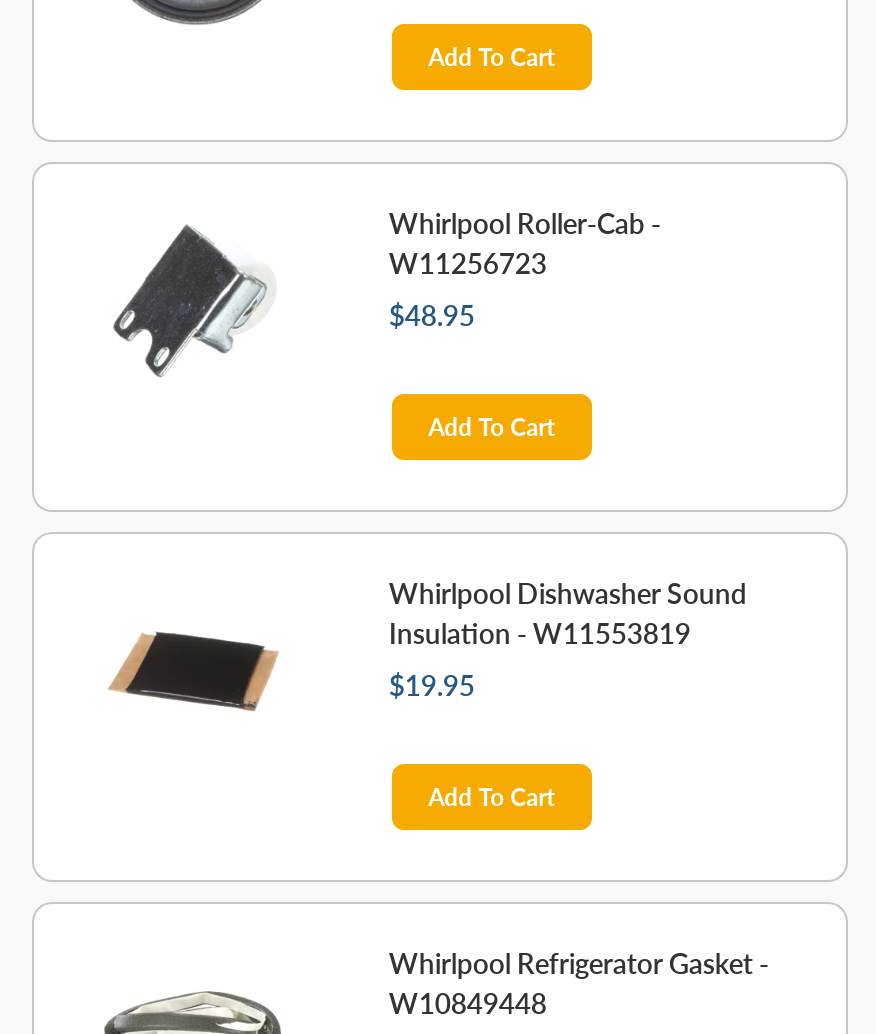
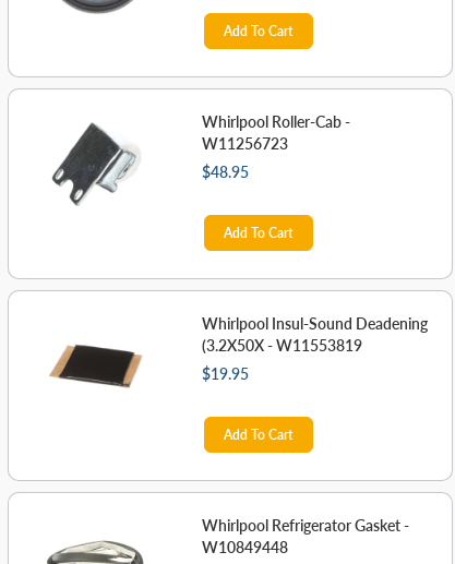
- Whirlpool Dishwasher Sound
+ Whirlpool Insul-Sound Deadening

- Insulation - W11553819
+ (3.2X50X - W11553819
